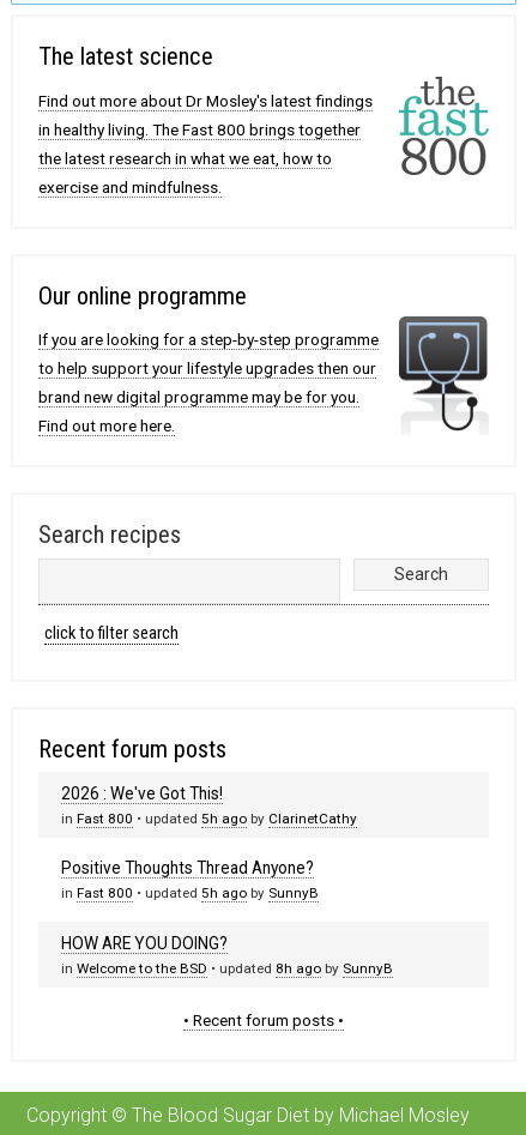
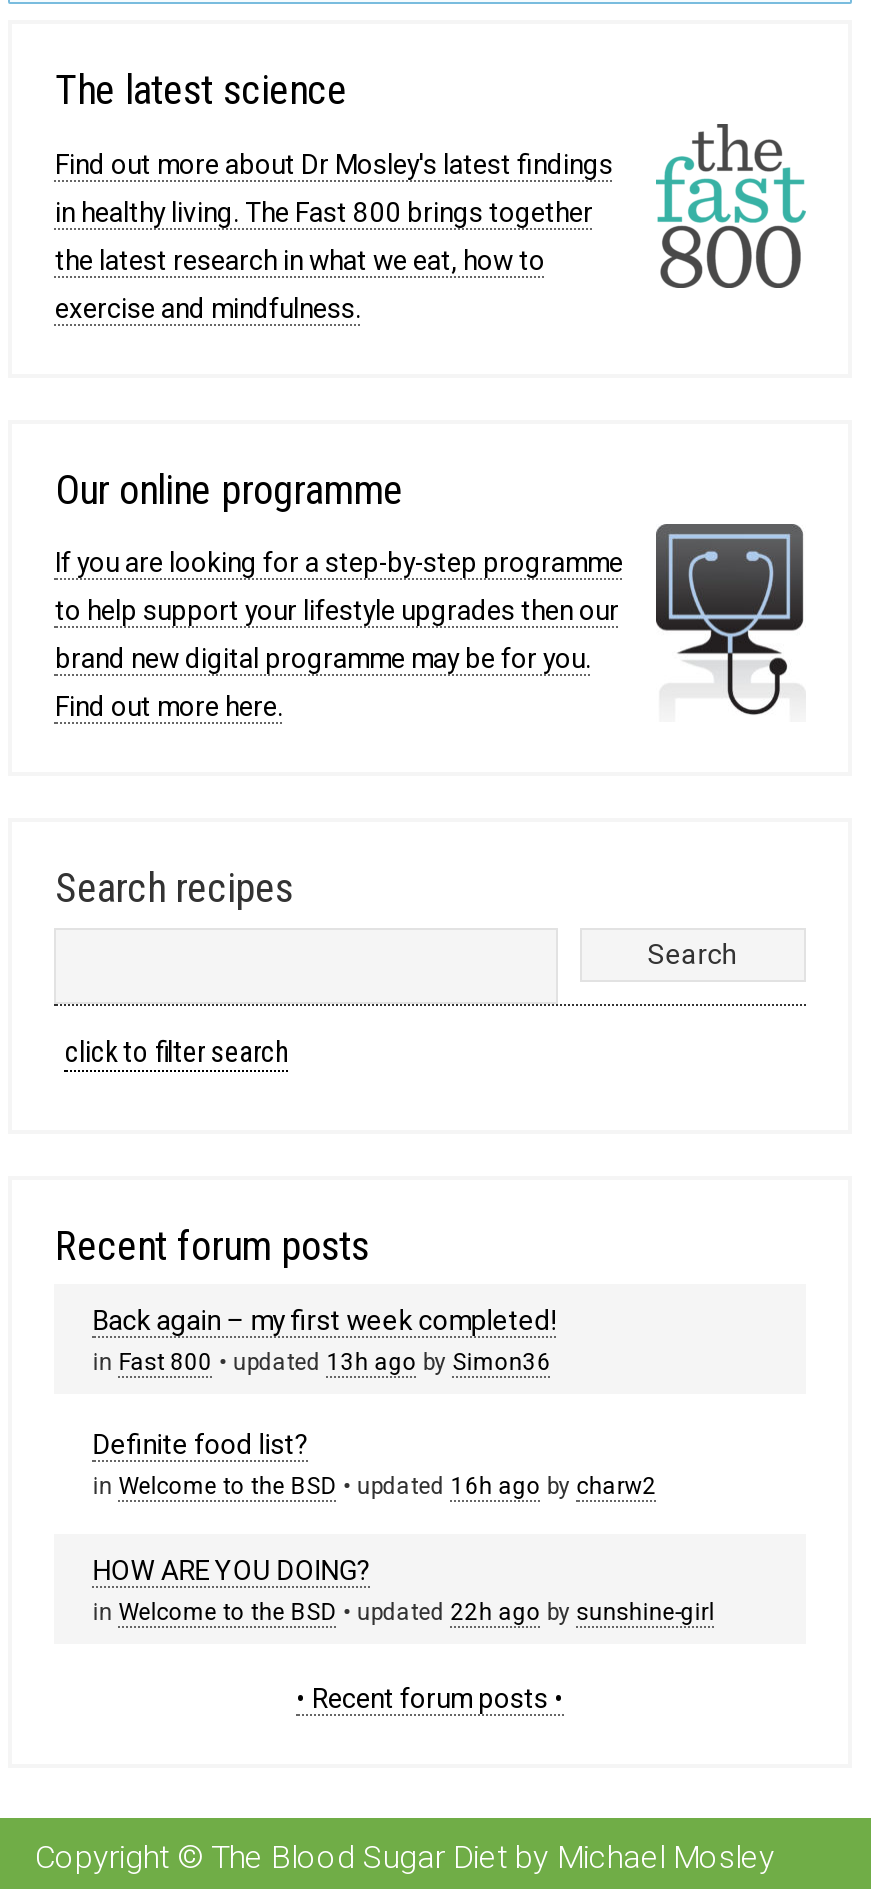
- 2026 : We've Got This!
- in Fast 800 • updated 5h ago by ClarinetCathy
+ Back again – my first week completed!
+ in Fast 800 • updated 13h ago by Simon36

- Positive Thoughts Thread Anyone?
- in Fast 800 • updated 5h ago by SunnyB
+ Definite food list?
+ in Welcome to the BSD • updated 16h ago by charw2

- in Welcome to the BSD • updated 8h ago by SunnyB
+ in Welcome to the BSD • updated 22h ago by sunshine-girl
